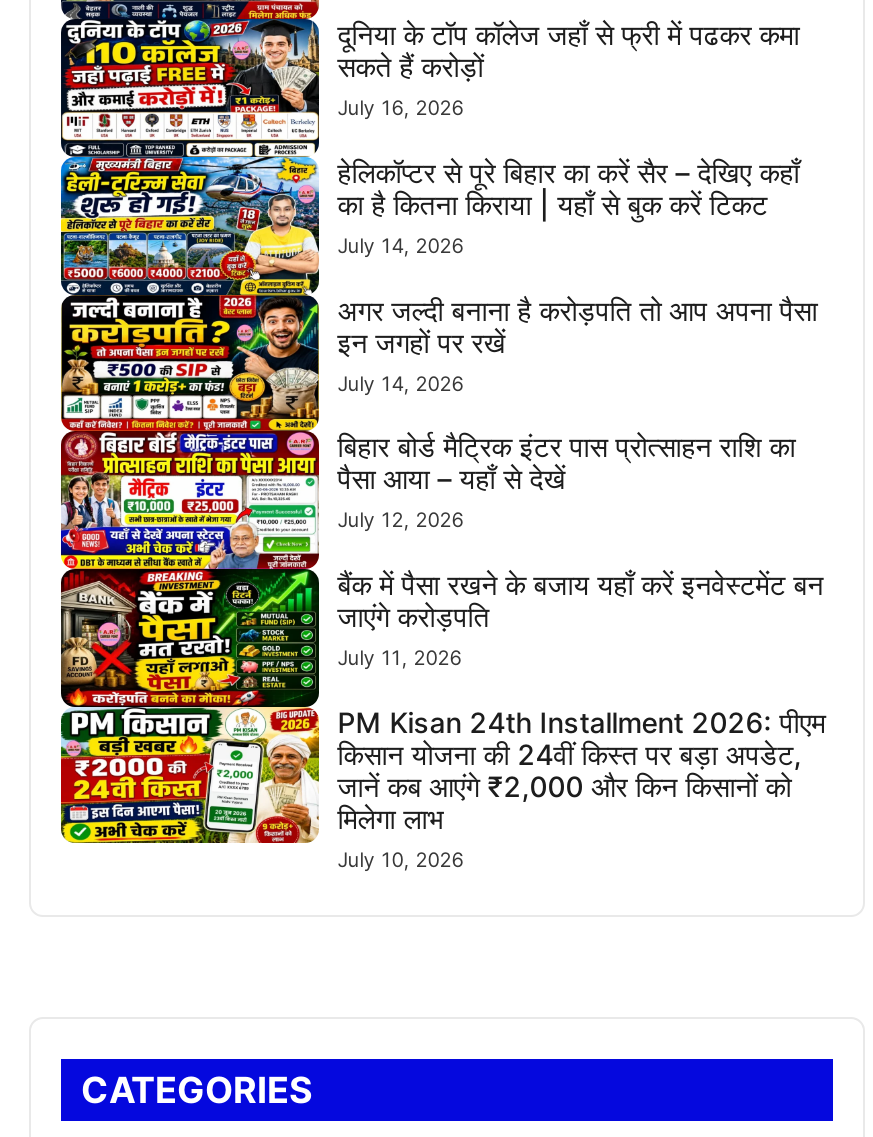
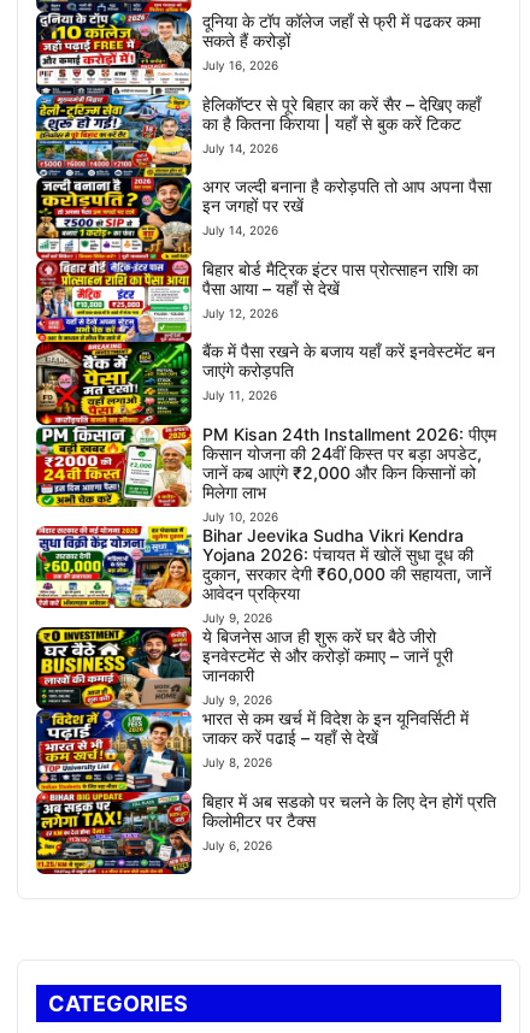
+ [image]
+ Bihar Jeevika Sudha Vikri Kendra
+ Yojana 2026: पंचायत में खोलें सुधा दूध की
+ दुकान, सरकार देगी ₹60,000 की सहायता, जानें
+ आवेदन प्रक्रिया
+ July 9, 2026
+ ये बिजनेस आज ही शुरू करें घर बैठे जीरो
+ इनवेस्टमेंट से और करोड़ों कमाए – जानें पूरी
+ जानकारी
+ July 9, 2026
+ भारत से कम खर्च में विदेश के इन यूनिवर्सिटी में
+ जाकर करें पढाई – यहाँ से देखें
+ July 8, 2026
+ बिहार में अब सडको पर चलने के लिए देन होगें प्रति
+ किलोमीटर पर टैक्स
+ July 6, 2026

+ [image]
